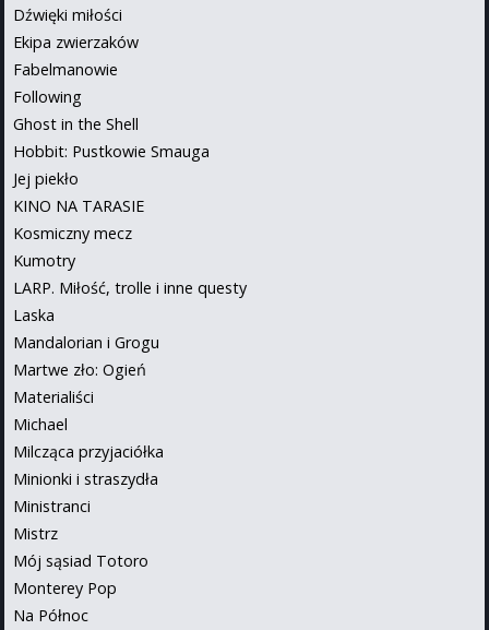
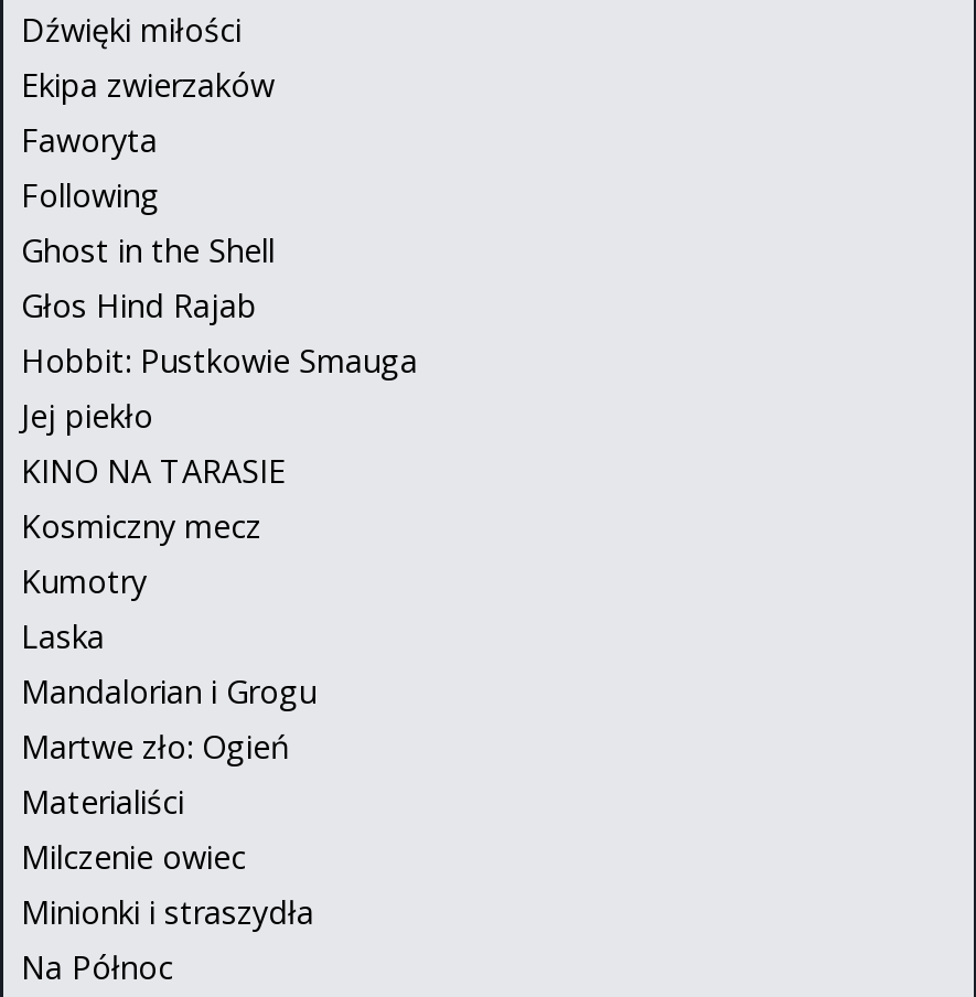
- Fabelmanowie
+ Faworyta

+ Głos Hind Rajab

moved down: Hobbit: Pustkowie Smauga | Jej piekło | KINO NA TARASIE | Kosmiczny mecz | Kumotry

- LARP. Miłość, trolle i inne questy

- Michael
- Milcząca przyjaciółka
+ Milczenie owiec

- Ministranci
- Mistrz
- Mój sąsiad Totoro
- Monterey Pop
